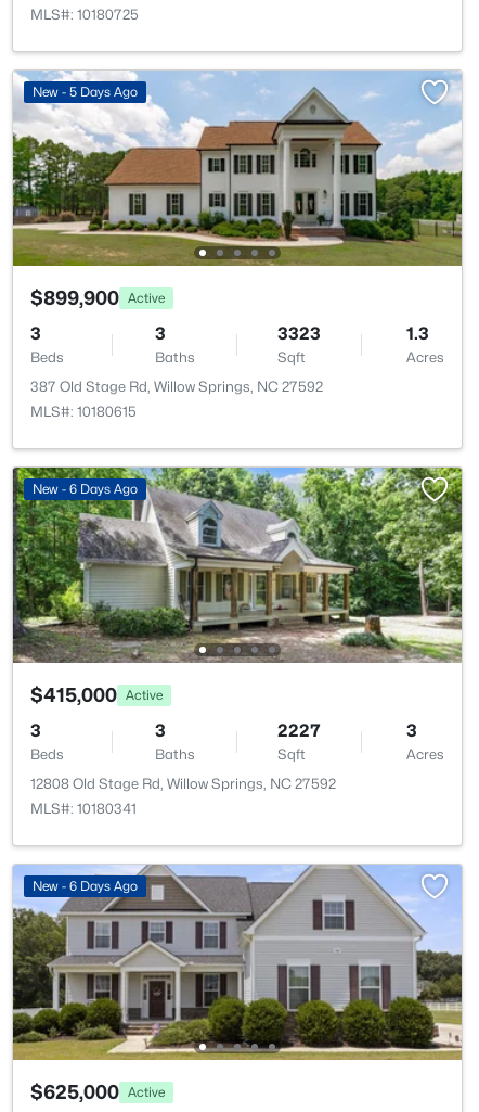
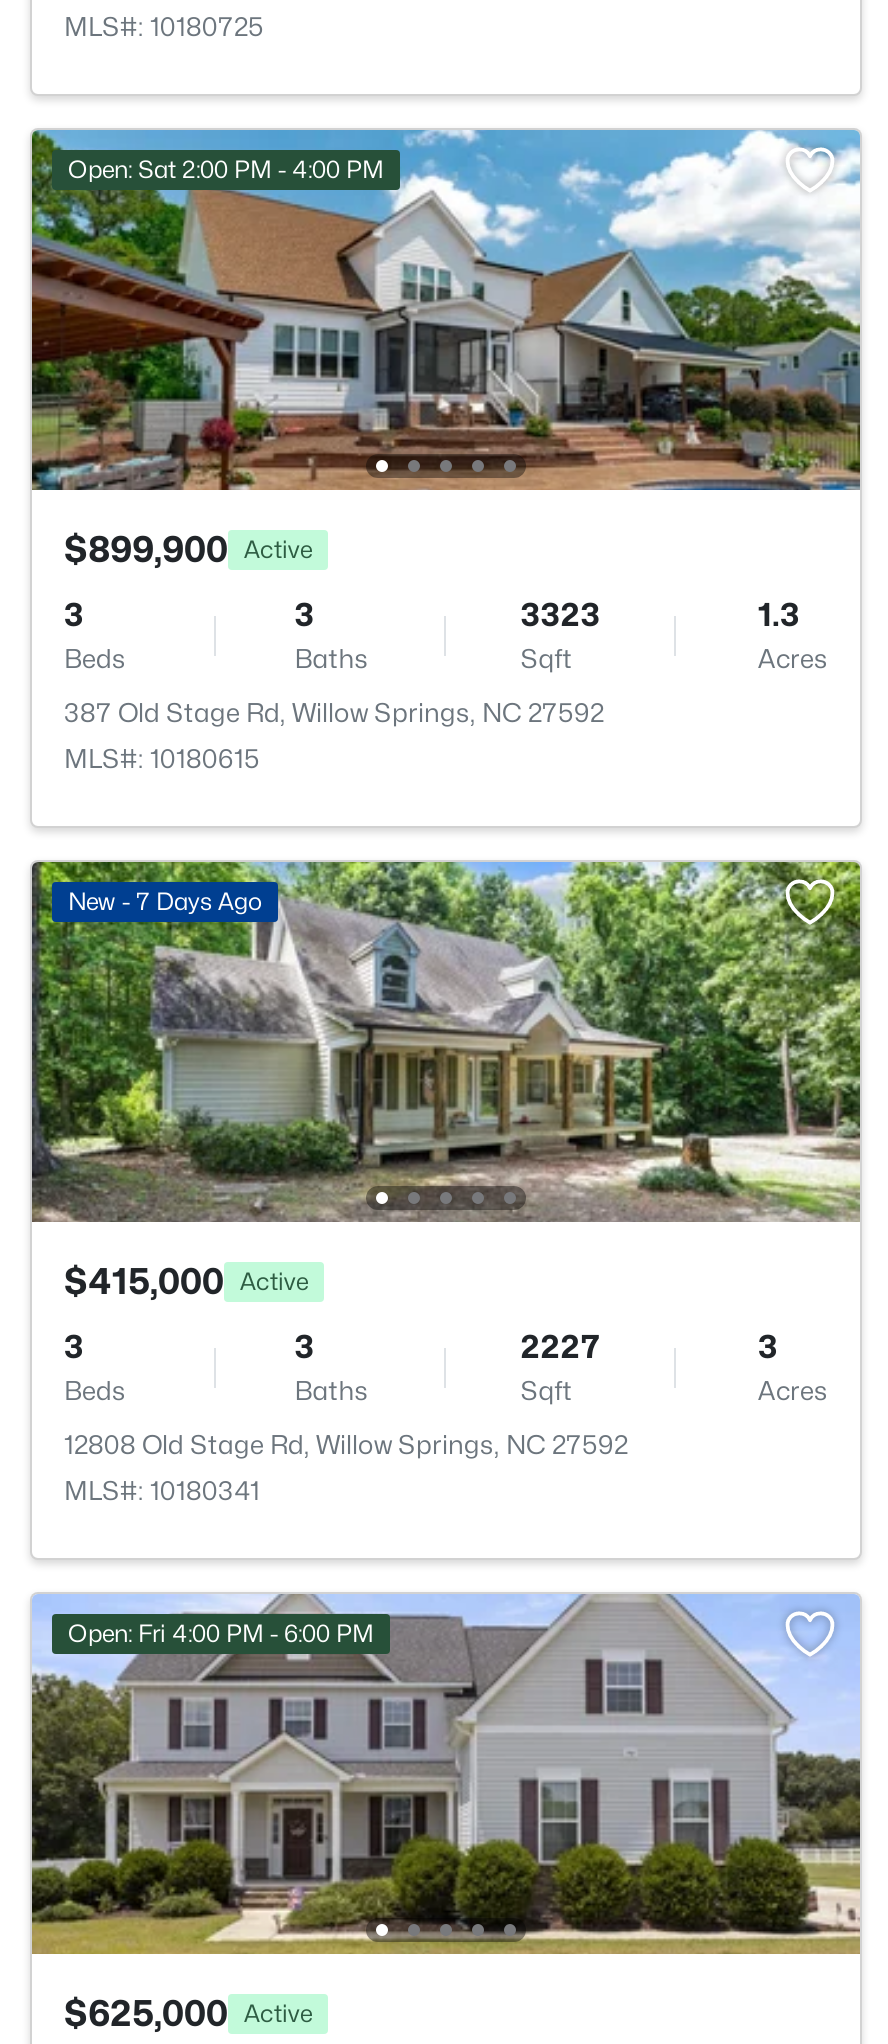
- [image]
- New - 5 Days Ago
+ [image]
+ Open: Sat 2:00 PM - 4:00 PM

- New - 6 Days Ago
+ New - 7 Days Ago

- New - 6 Days Ago
+ Open: Fri 4:00 PM - 6:00 PM
